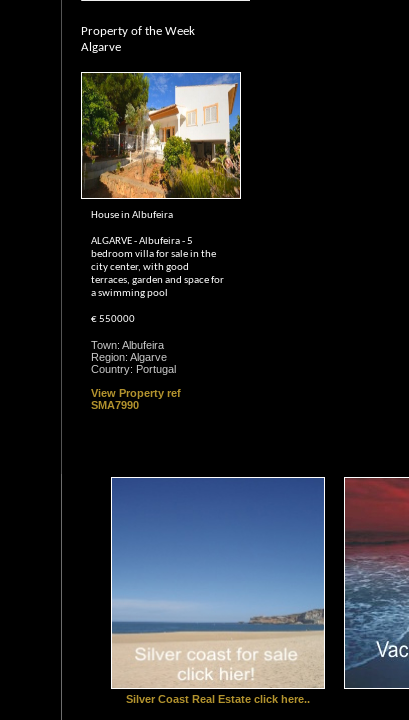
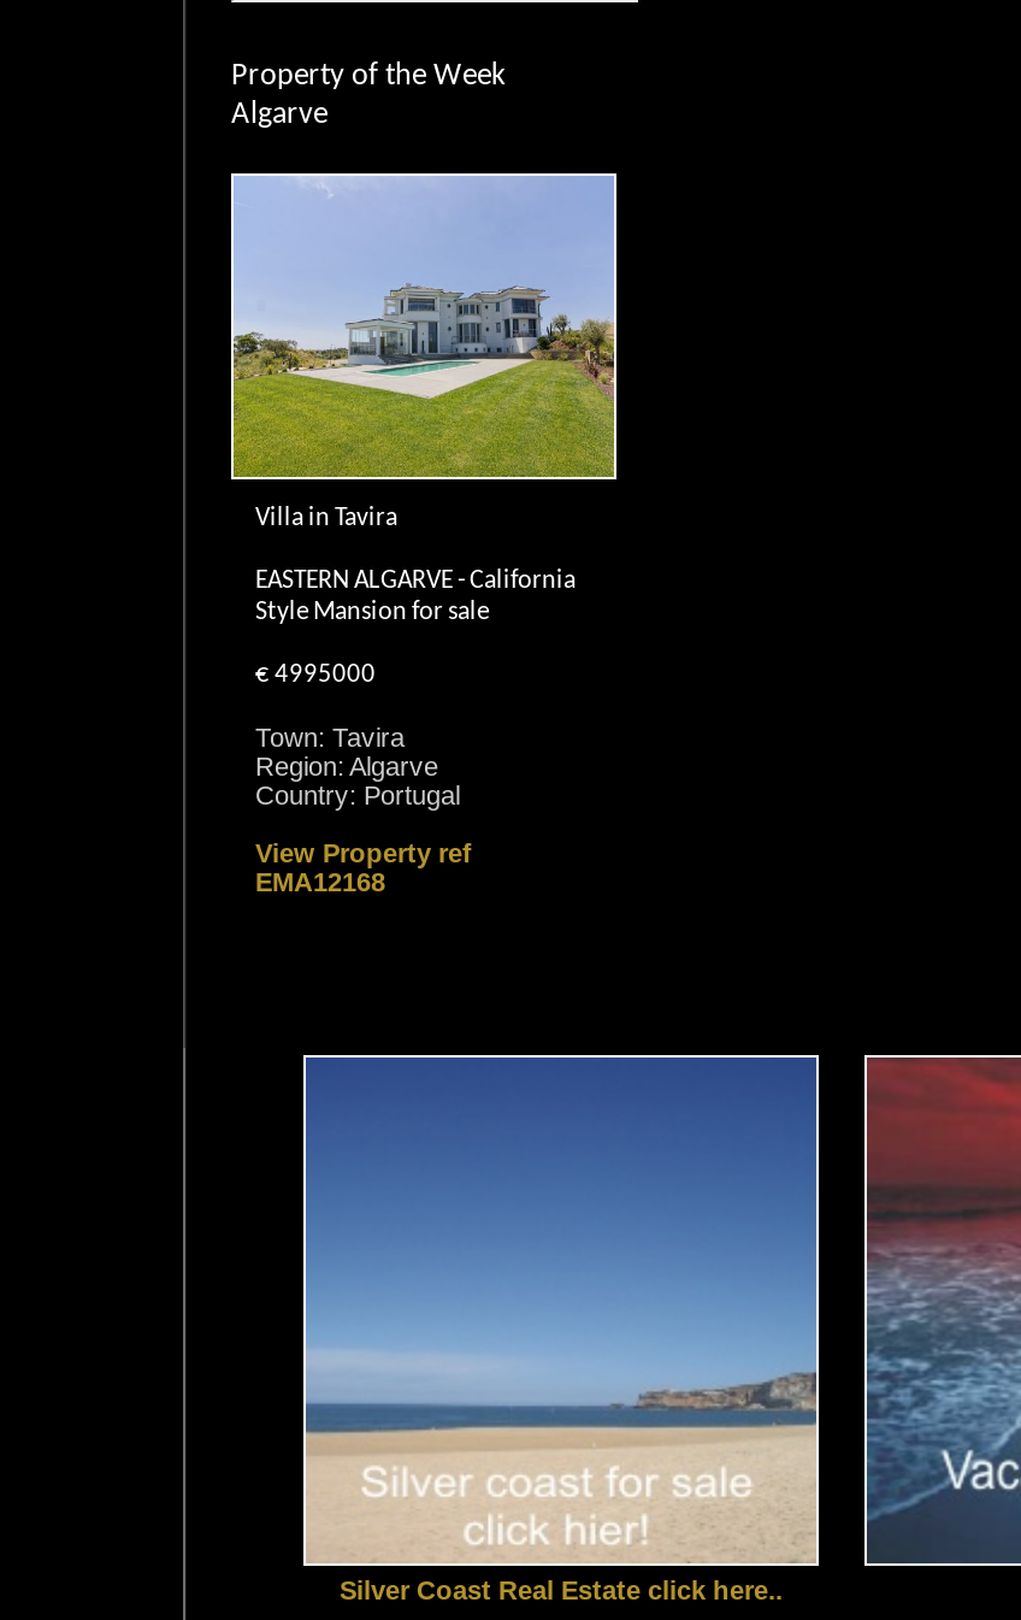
- [image]
- House in Albufeira
+ [image]
+ Villa in Tavira

- ALGARVE - Albufeira - 5
- bedroom villa for sale in the
- city center, with good
- terraces, garden and space for
- a swimming pool
+ EASTERN ALGARVE - California
+ Style Mansion for sale

- € 550000
+ € 4995000

- Town: Albufeira
+ Town: Tavira

- SMA7990
+ EMA12168
